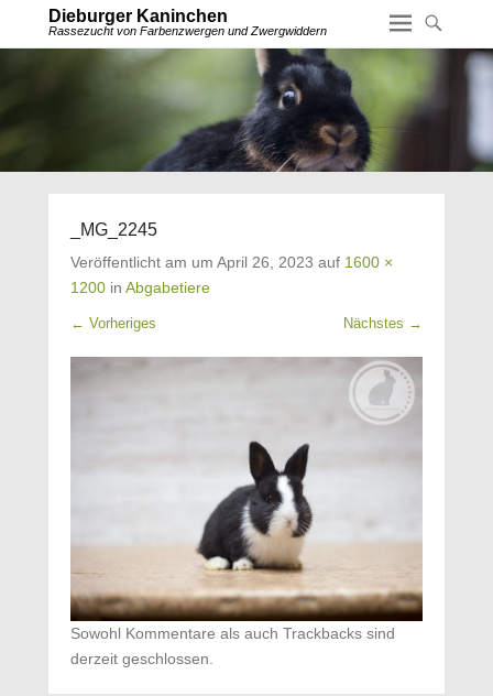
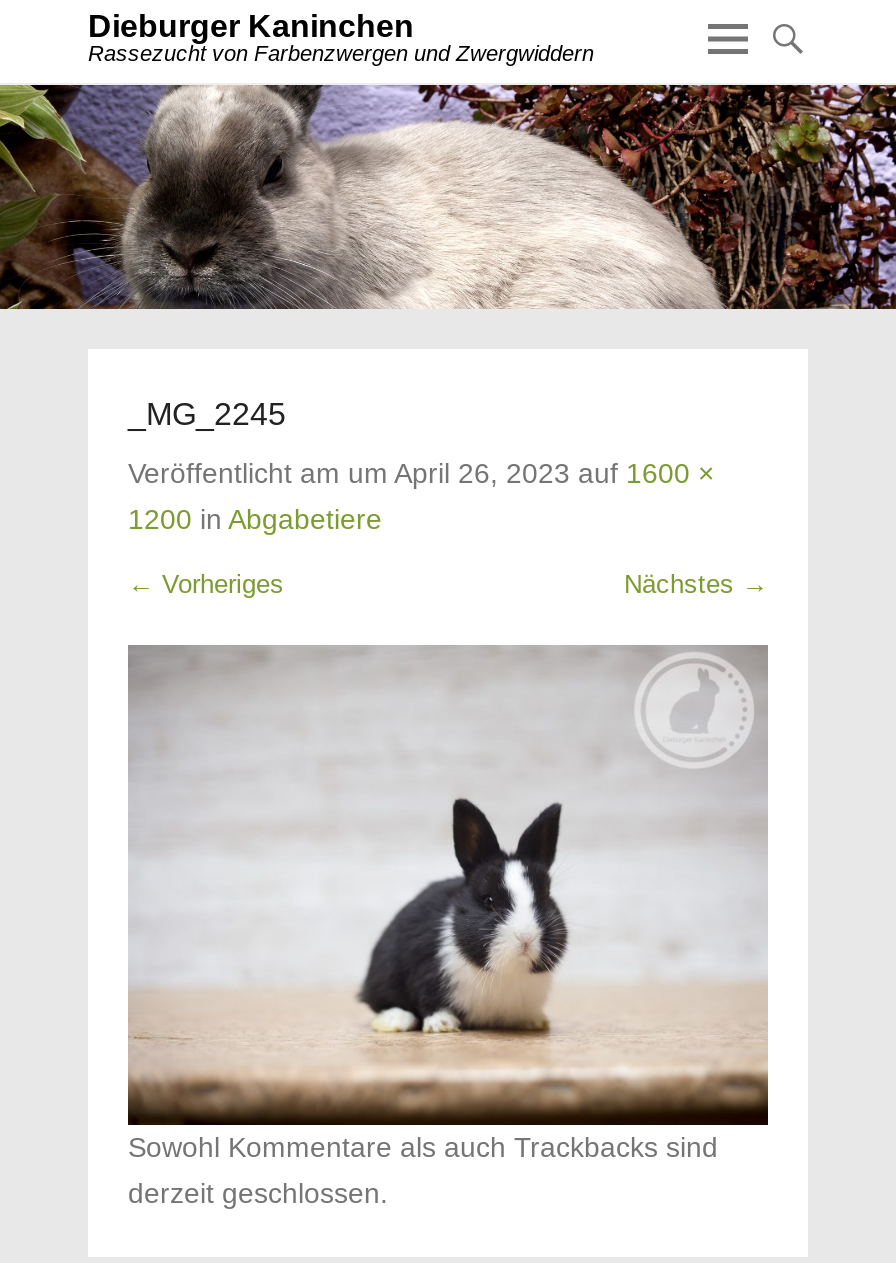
- [image]
+ [image]
